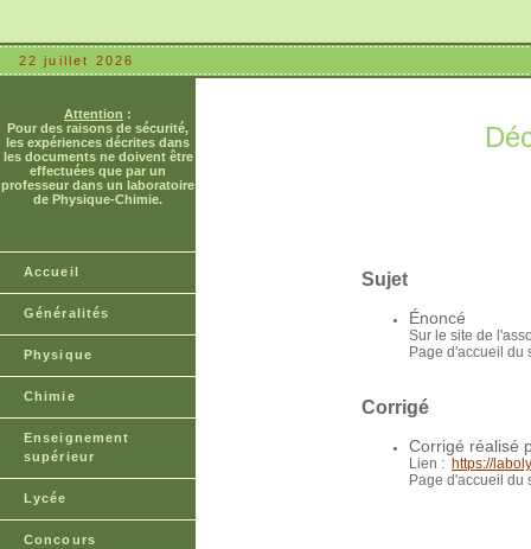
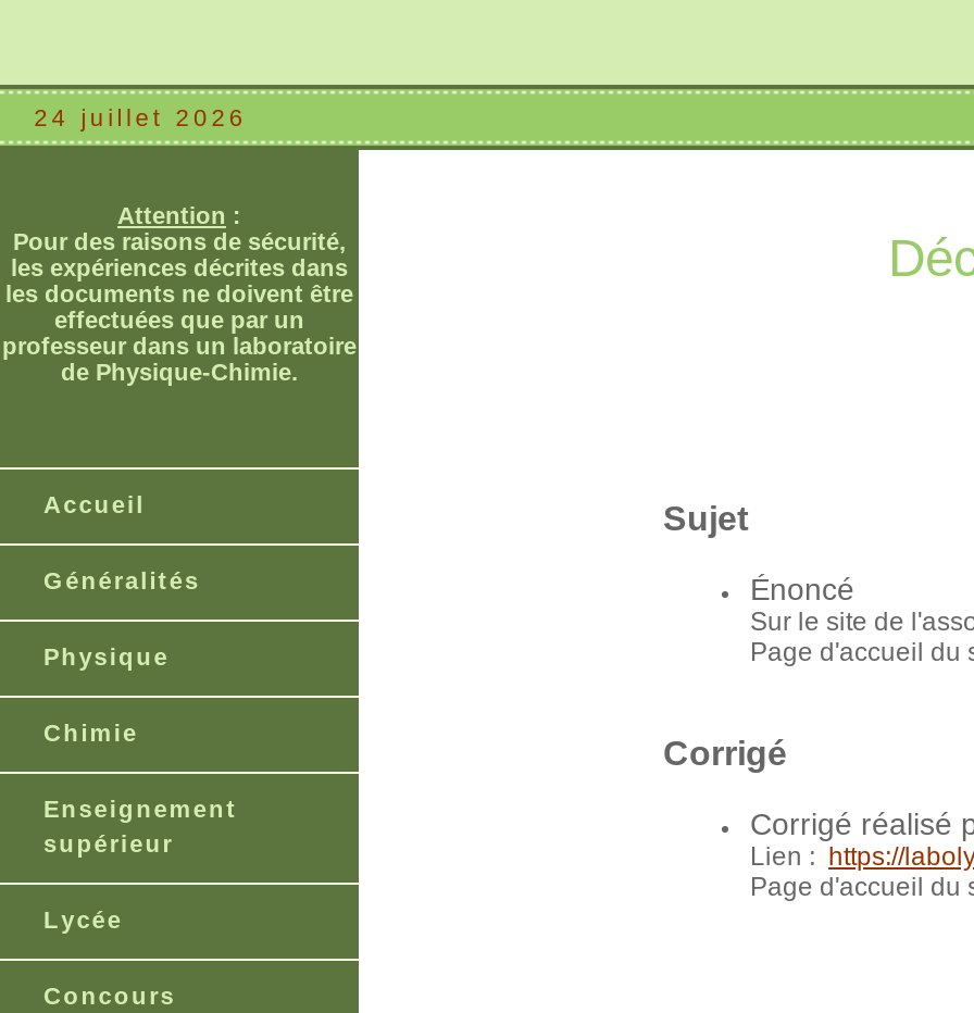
- 22 juillet 2026
+ 24 juillet 2026
